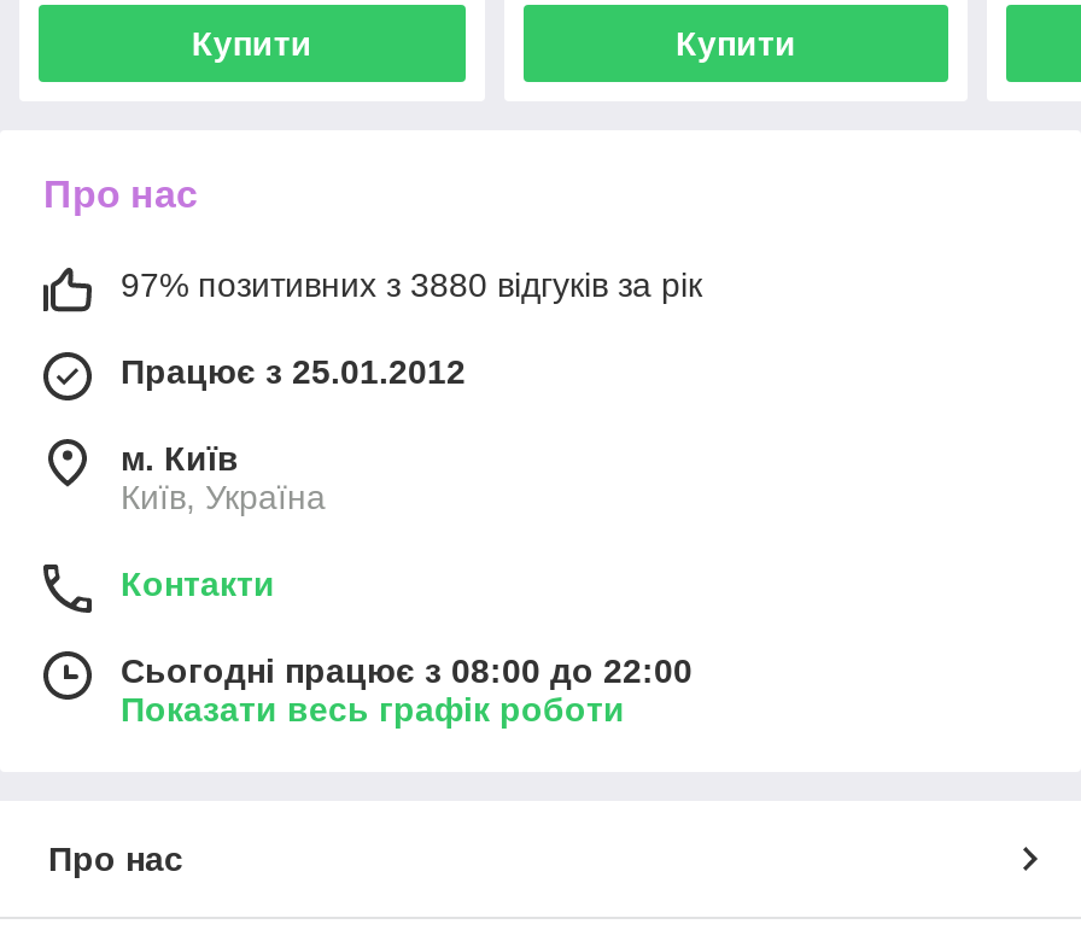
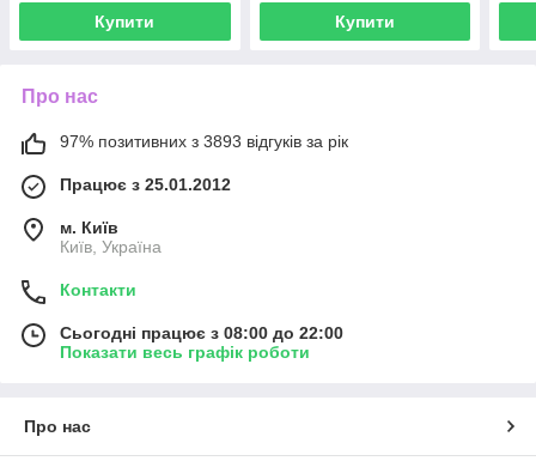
- 97% позитивних з 3880 відгуків за рік
+ 97% позитивних з 3893 відгуків за рік
